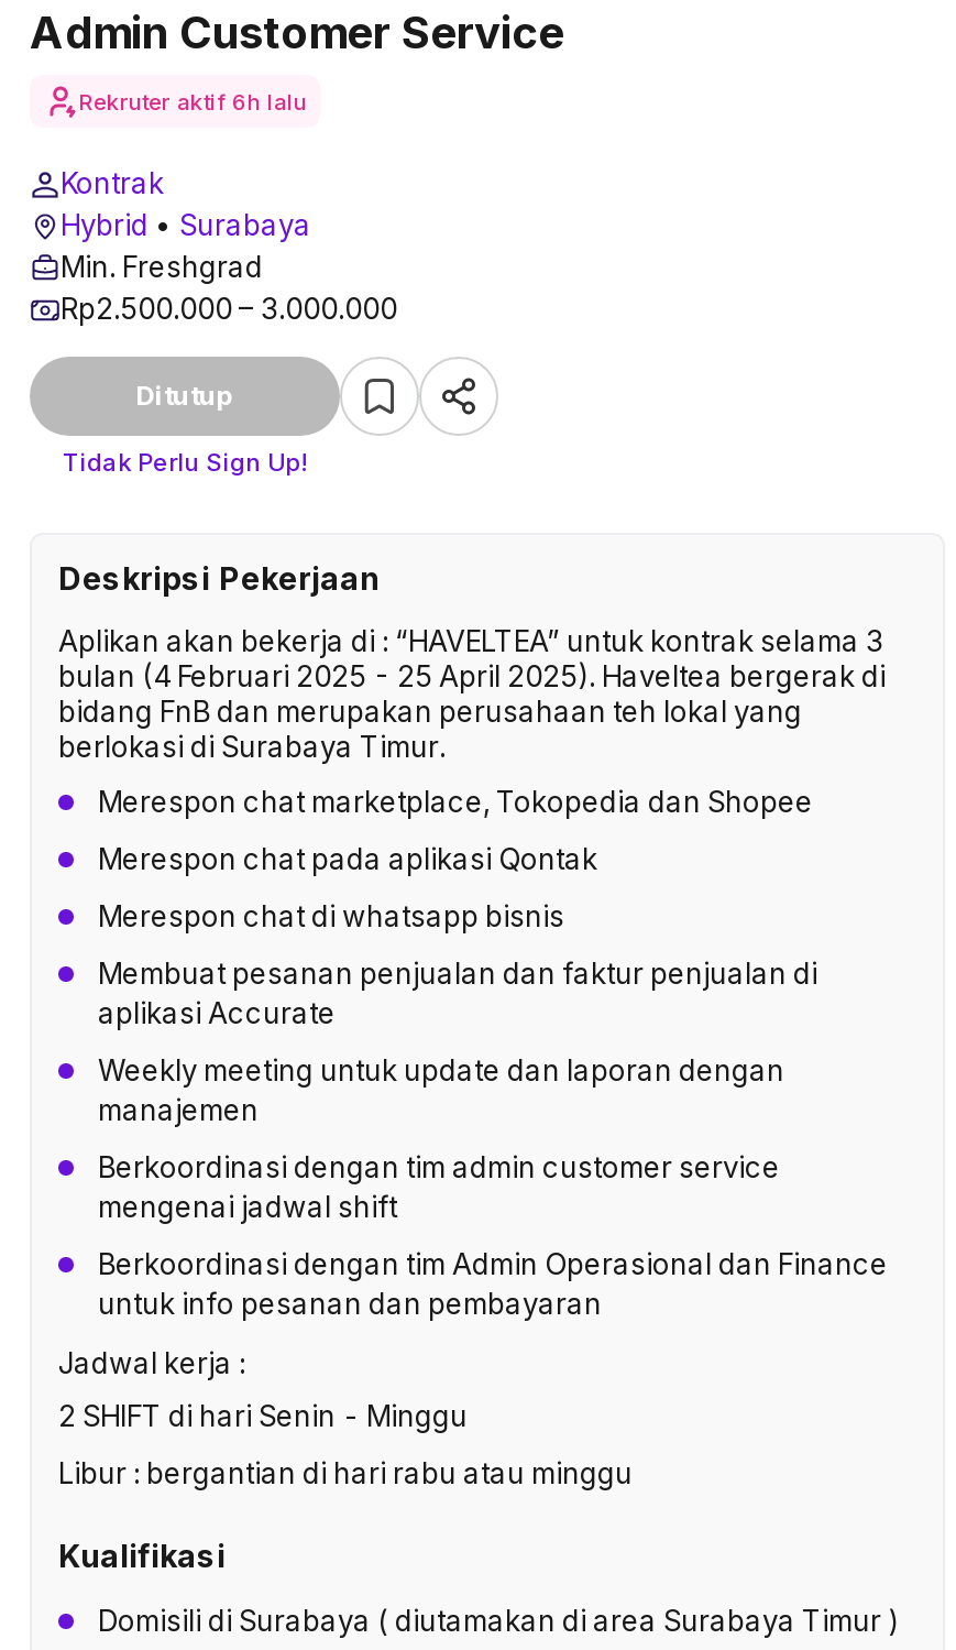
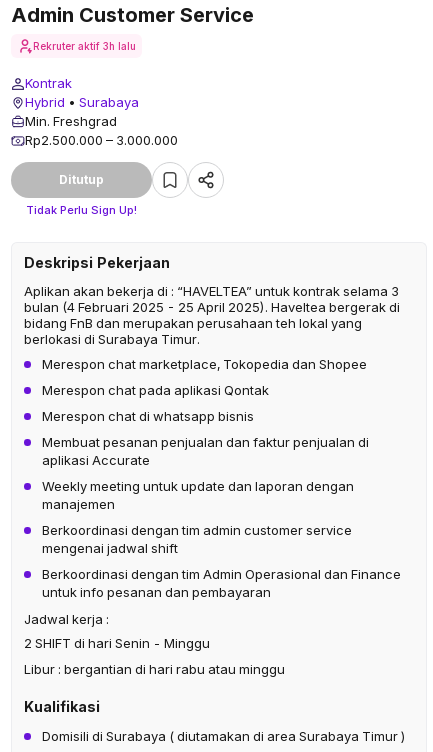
- Rekruter aktif 6h lalu
+ Rekruter aktif 3h lalu
